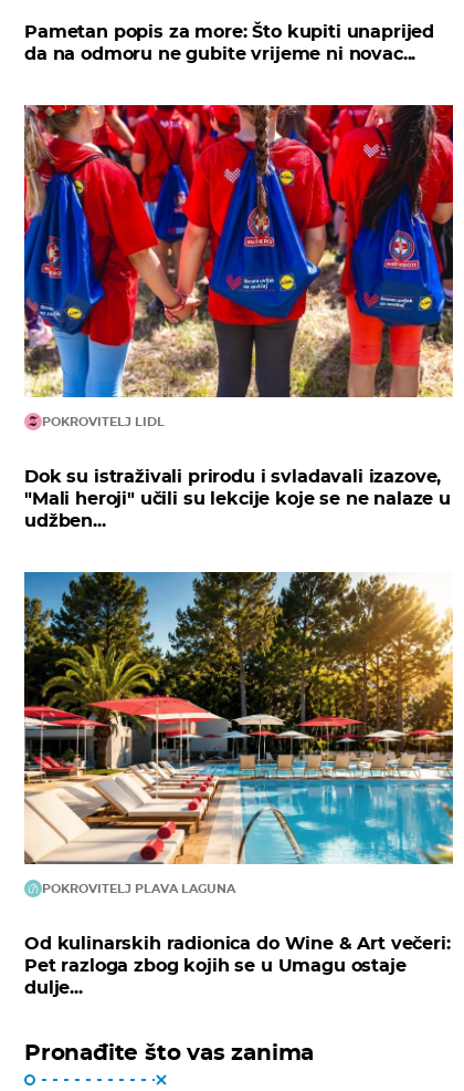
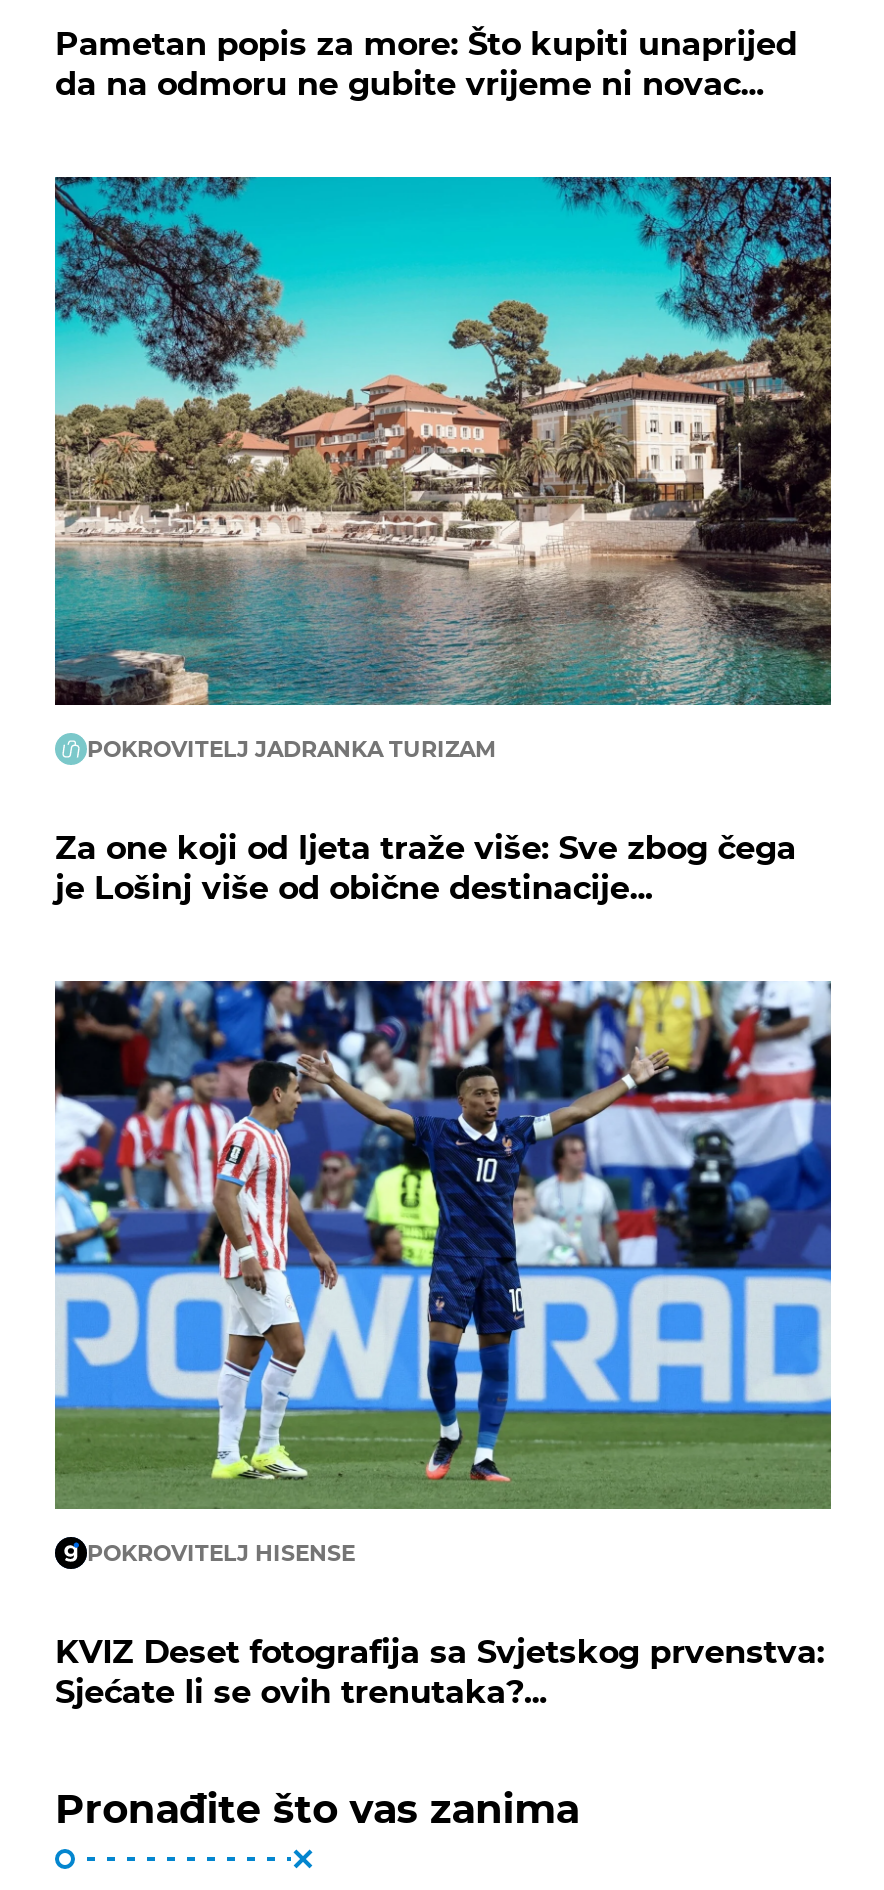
- [image]
- POKROVITELJ LIDL
+ [image]
+ POKROVITELJ JADRANKA TURIZAM

- Dok su istraživali prirodu i svladavali izazove,
- "Mali heroji" učili su lekcije koje se ne nalaze u
- udžben...
+ Za one koji od ljeta traže više: Sve zbog čega
+ je Lošinj više od obične destinacije...

- [image]
- POKROVITELJ PLAVA LAGUNA
+ [image]
+ POKROVITELJ HISENSE

- Od kulinarskih radionica do Wine & Art večeri:
- Pet razloga zbog kojih se u Umagu ostaje
- dulje...
+ KVIZ Deset fotografija sa Svjetskog prvenstva:
+ Sjećate li se ovih trenutaka?...
